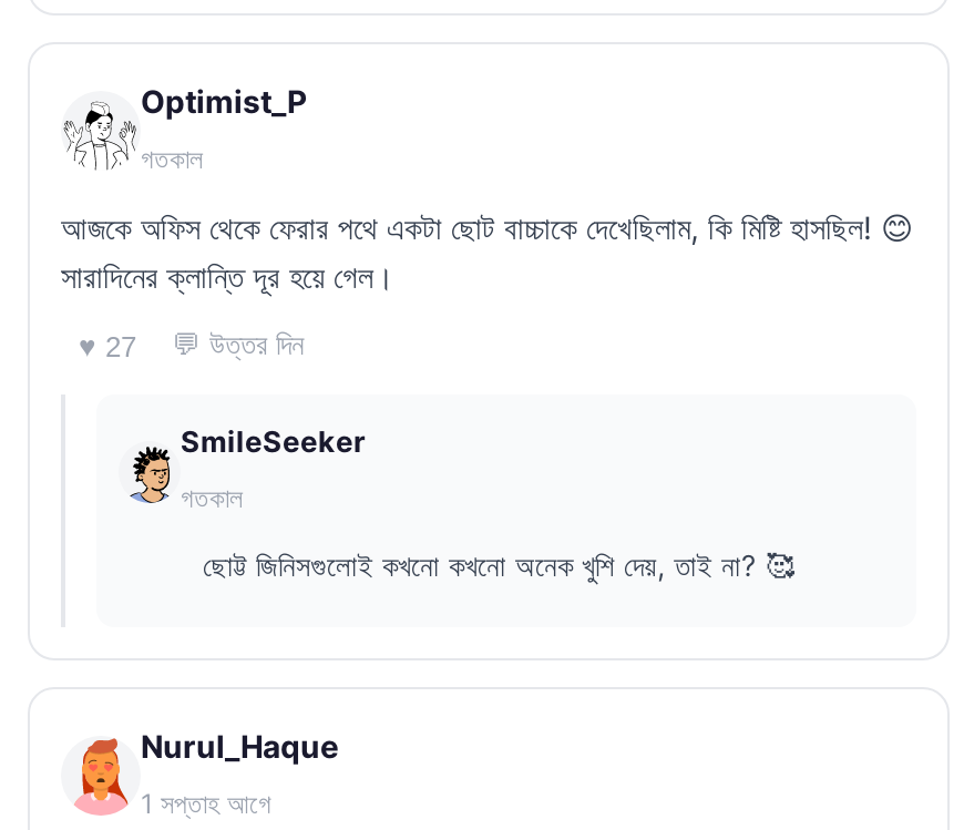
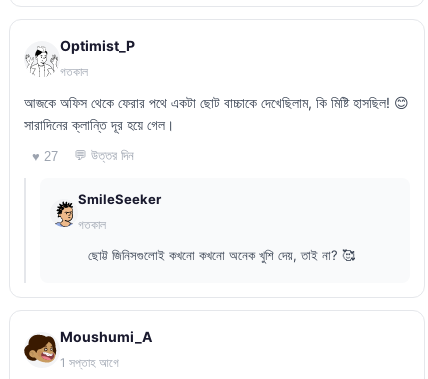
- [image]
- Nurul_Haque
+ [image]
+ Moushumi_A
